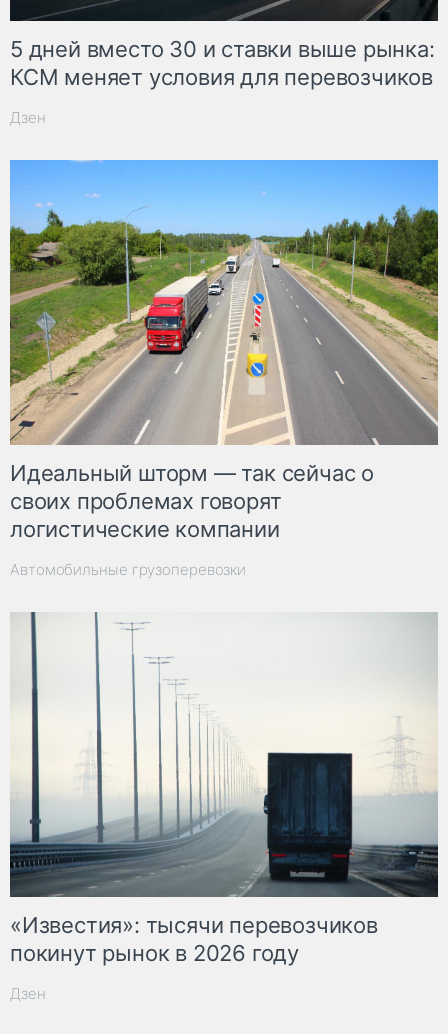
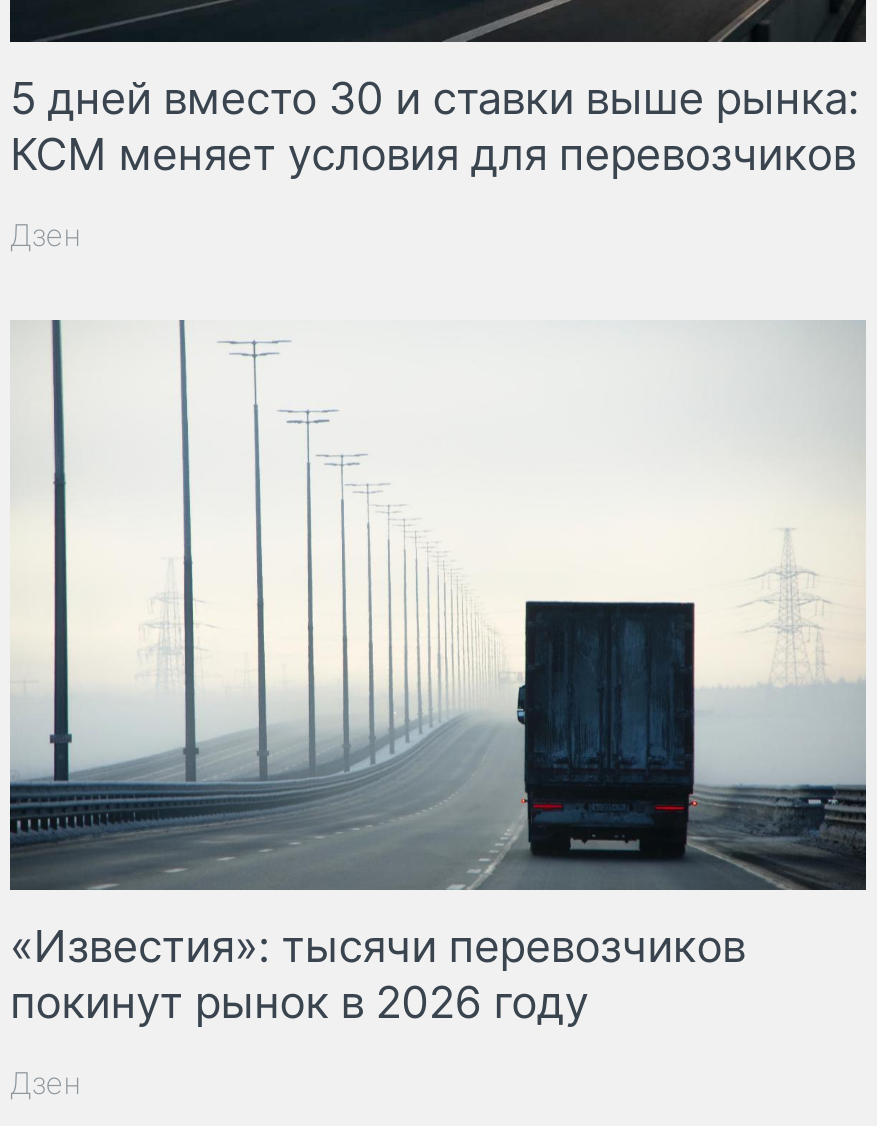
- [image]
- Идеальный шторм — так сейчас о
- своих проблемах говорят
- логистические компании
- Автомобильные грузоперевозки
